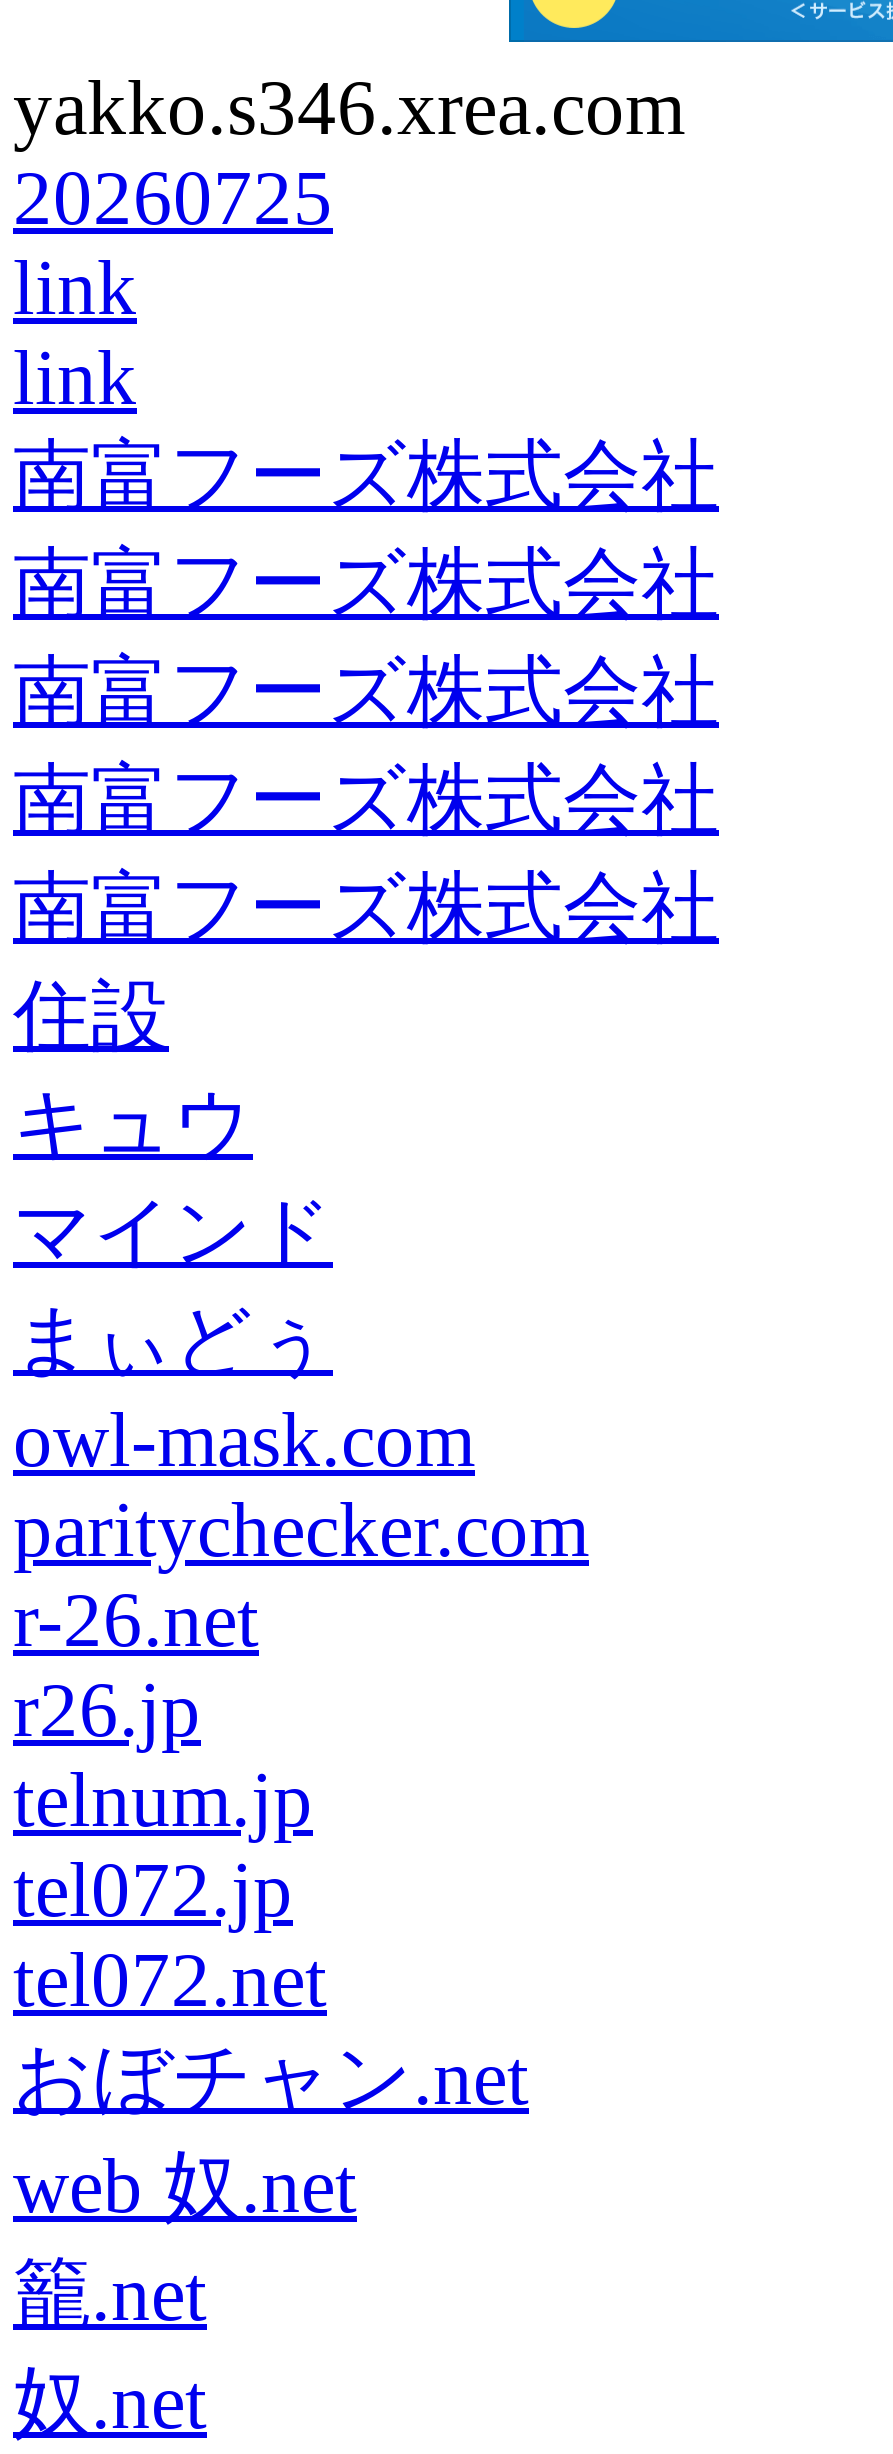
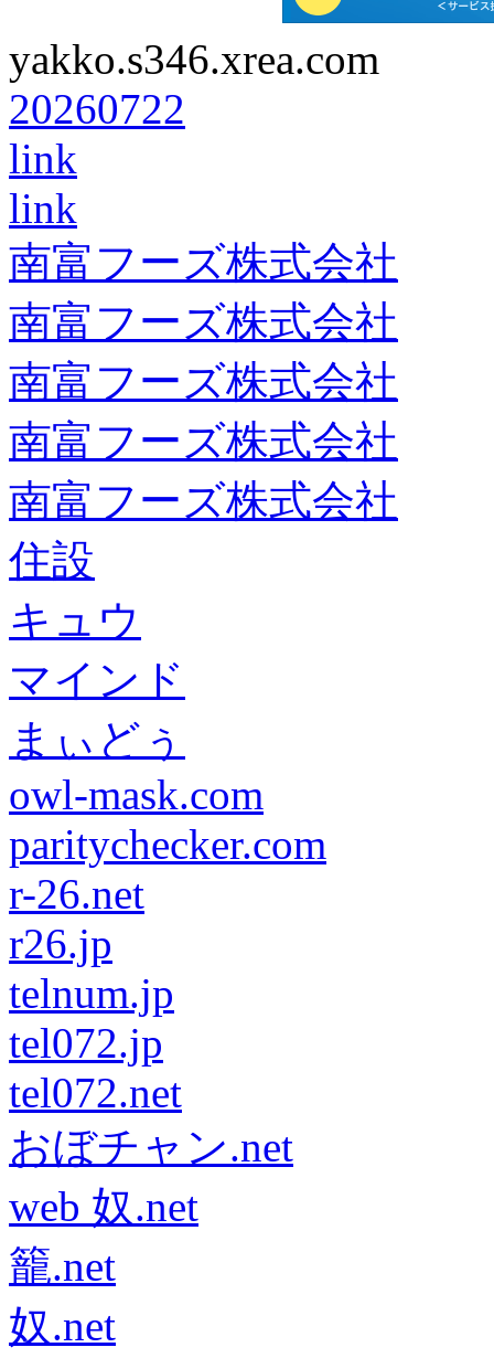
- 20260725
+ 20260722
